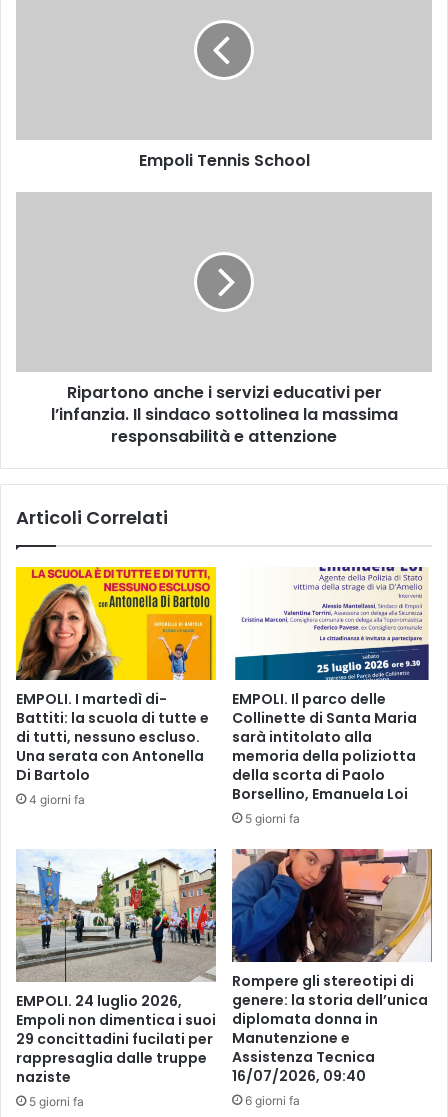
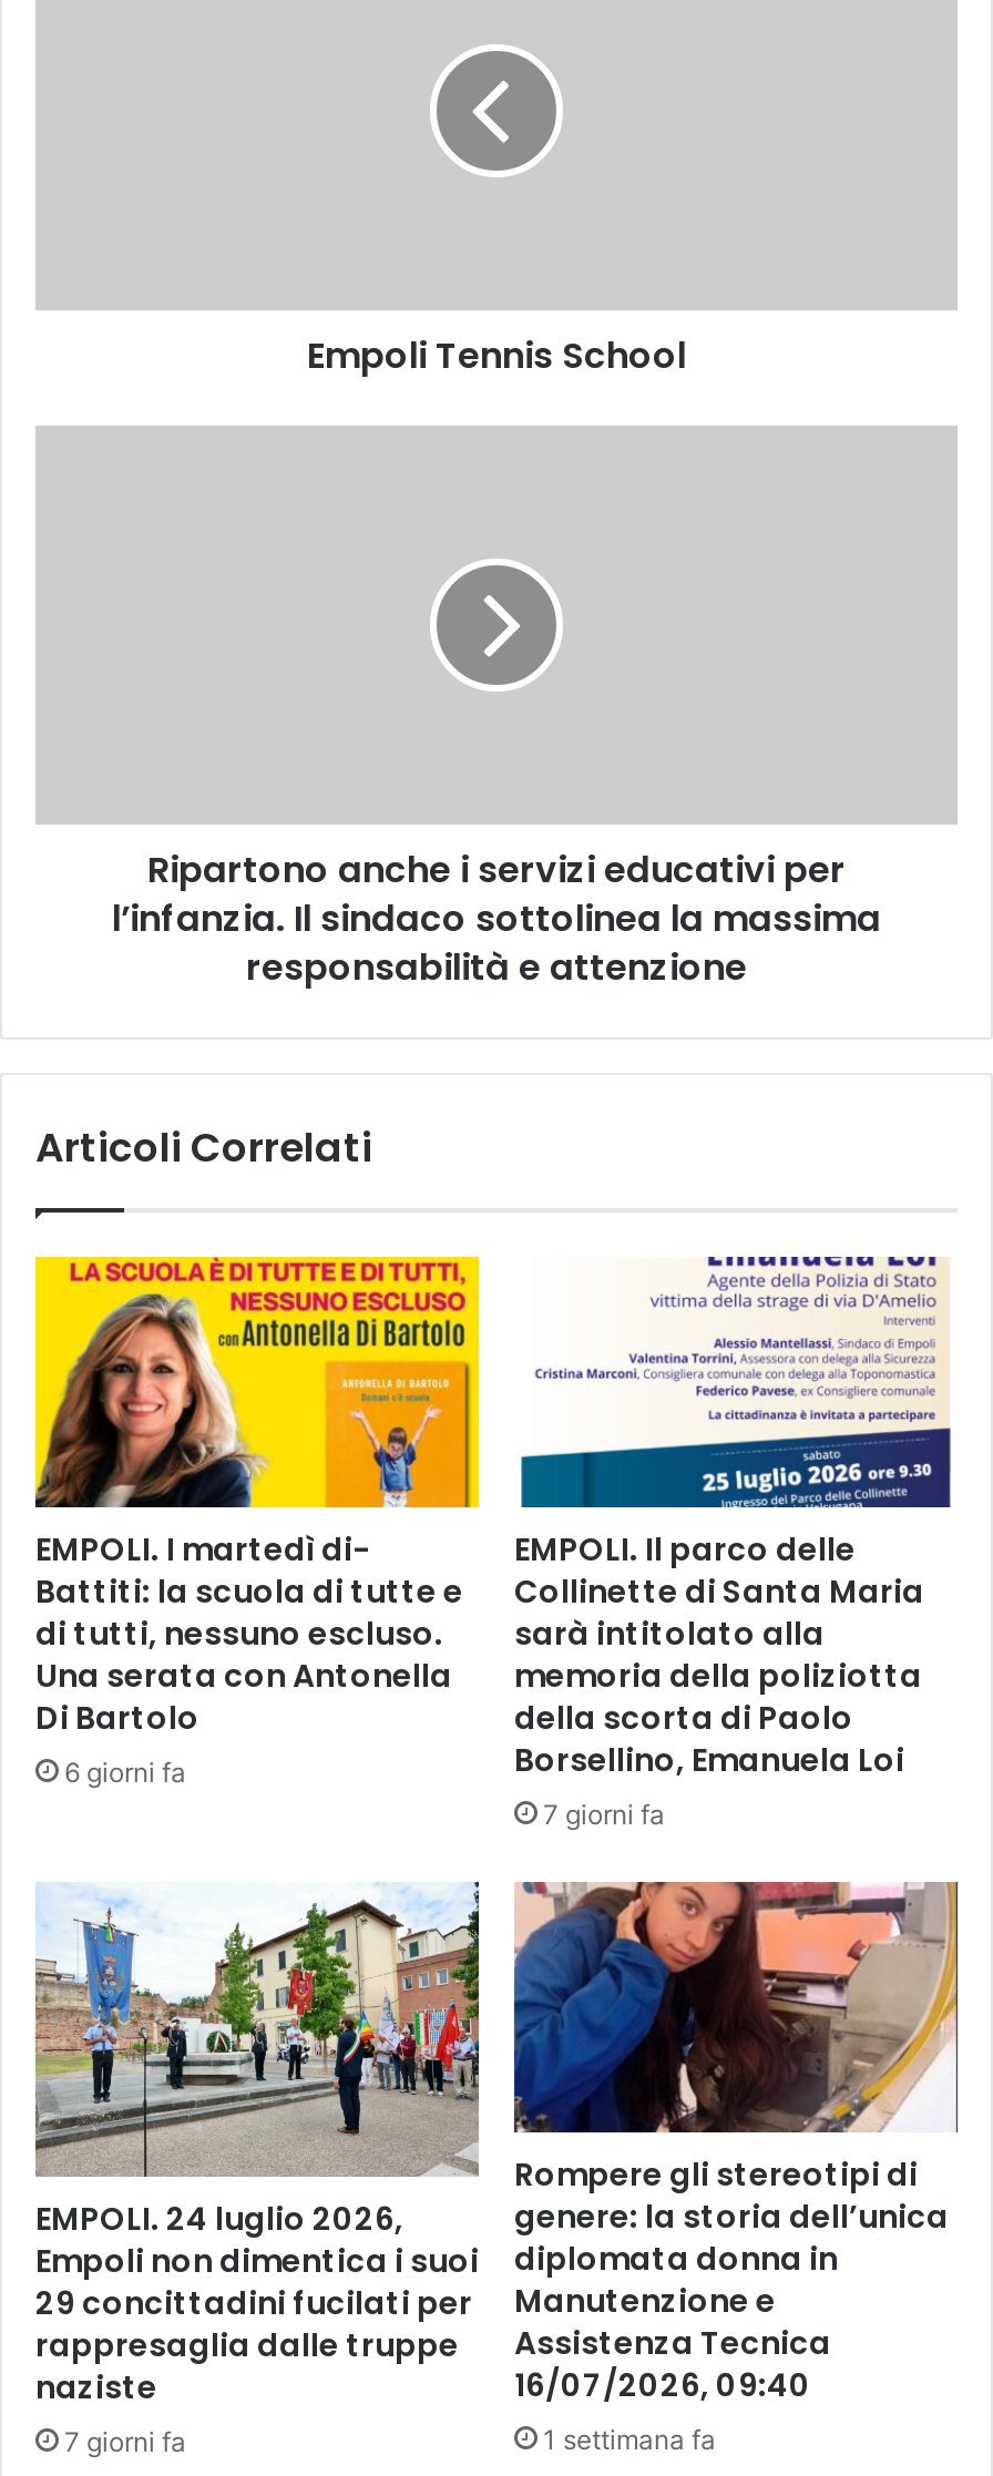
- 4 giorni fa
+ 6 giorni fa

- 5 giorni fa
+ 7 giorni fa

- 5 giorni fa
+ 7 giorni fa

- 6 giorni fa
+ 1 settimana fa
